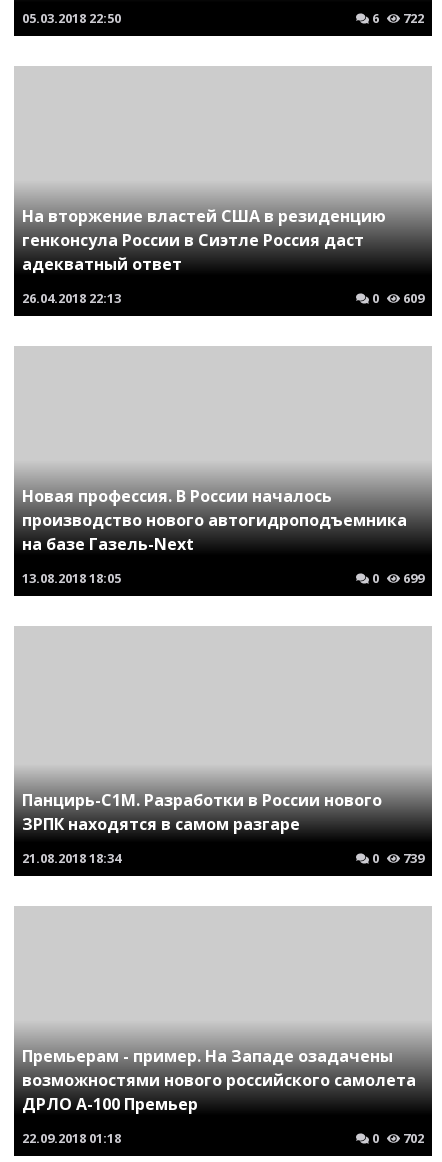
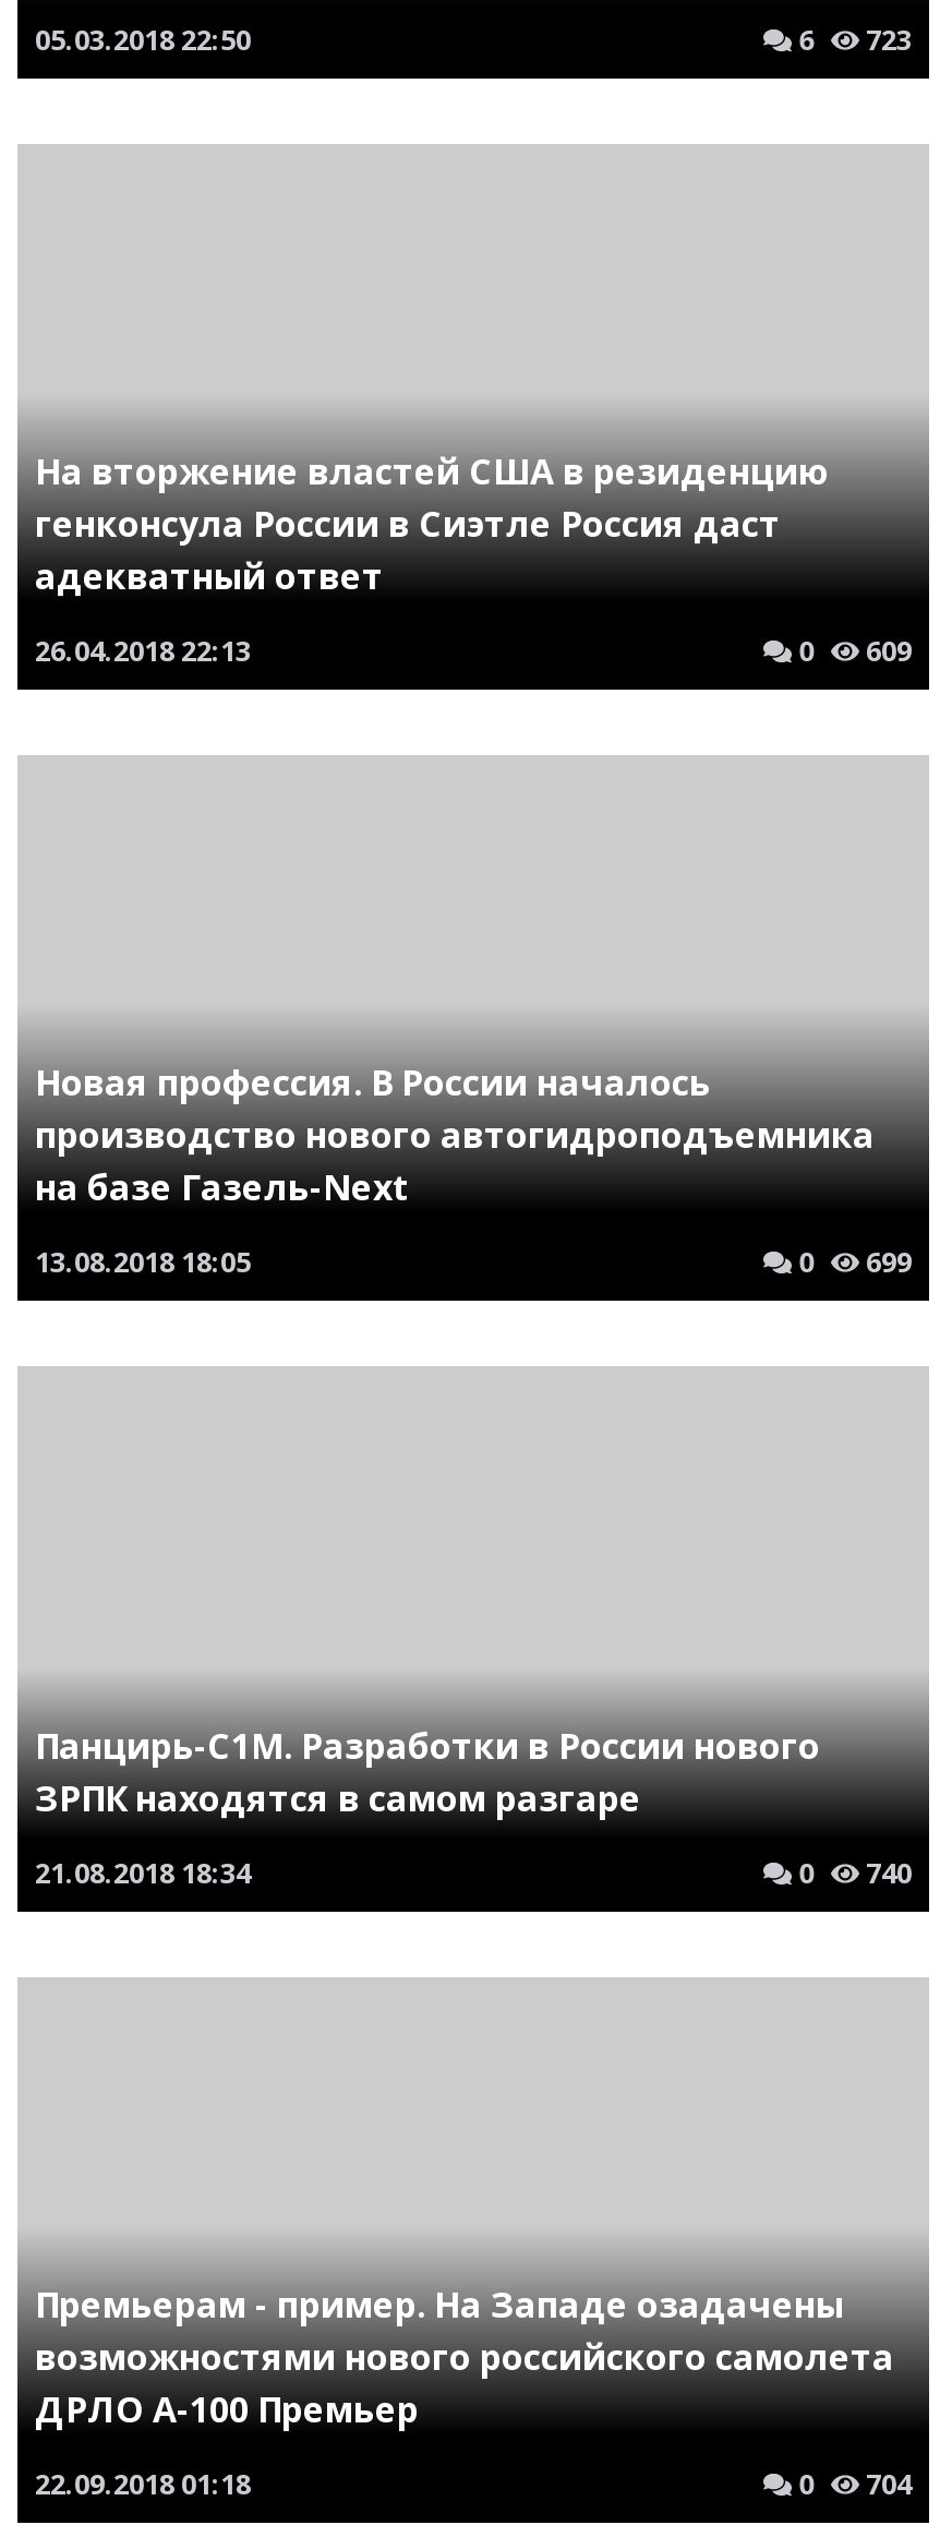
- 6 722
+ 6 723

- 0 739
+ 0 740

- 0 702
+ 0 704
